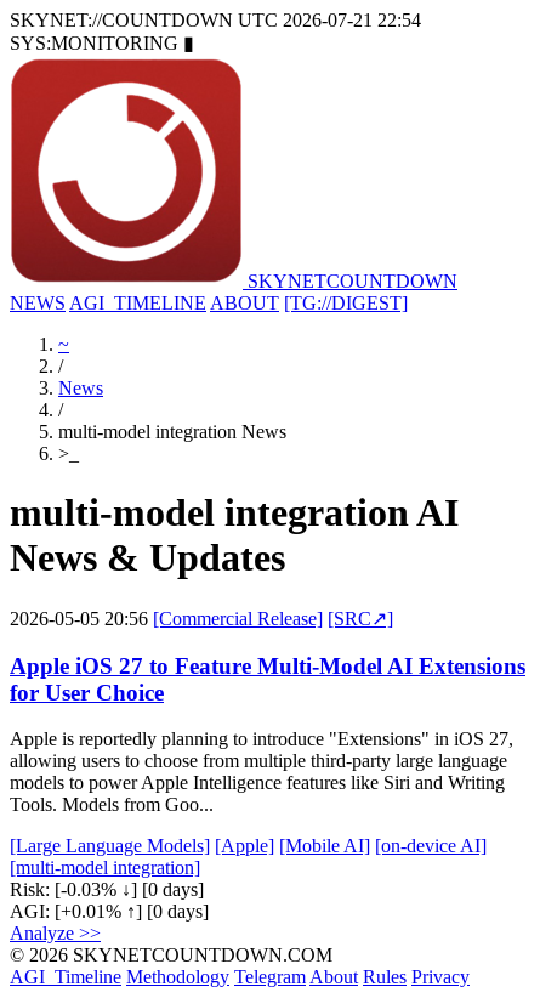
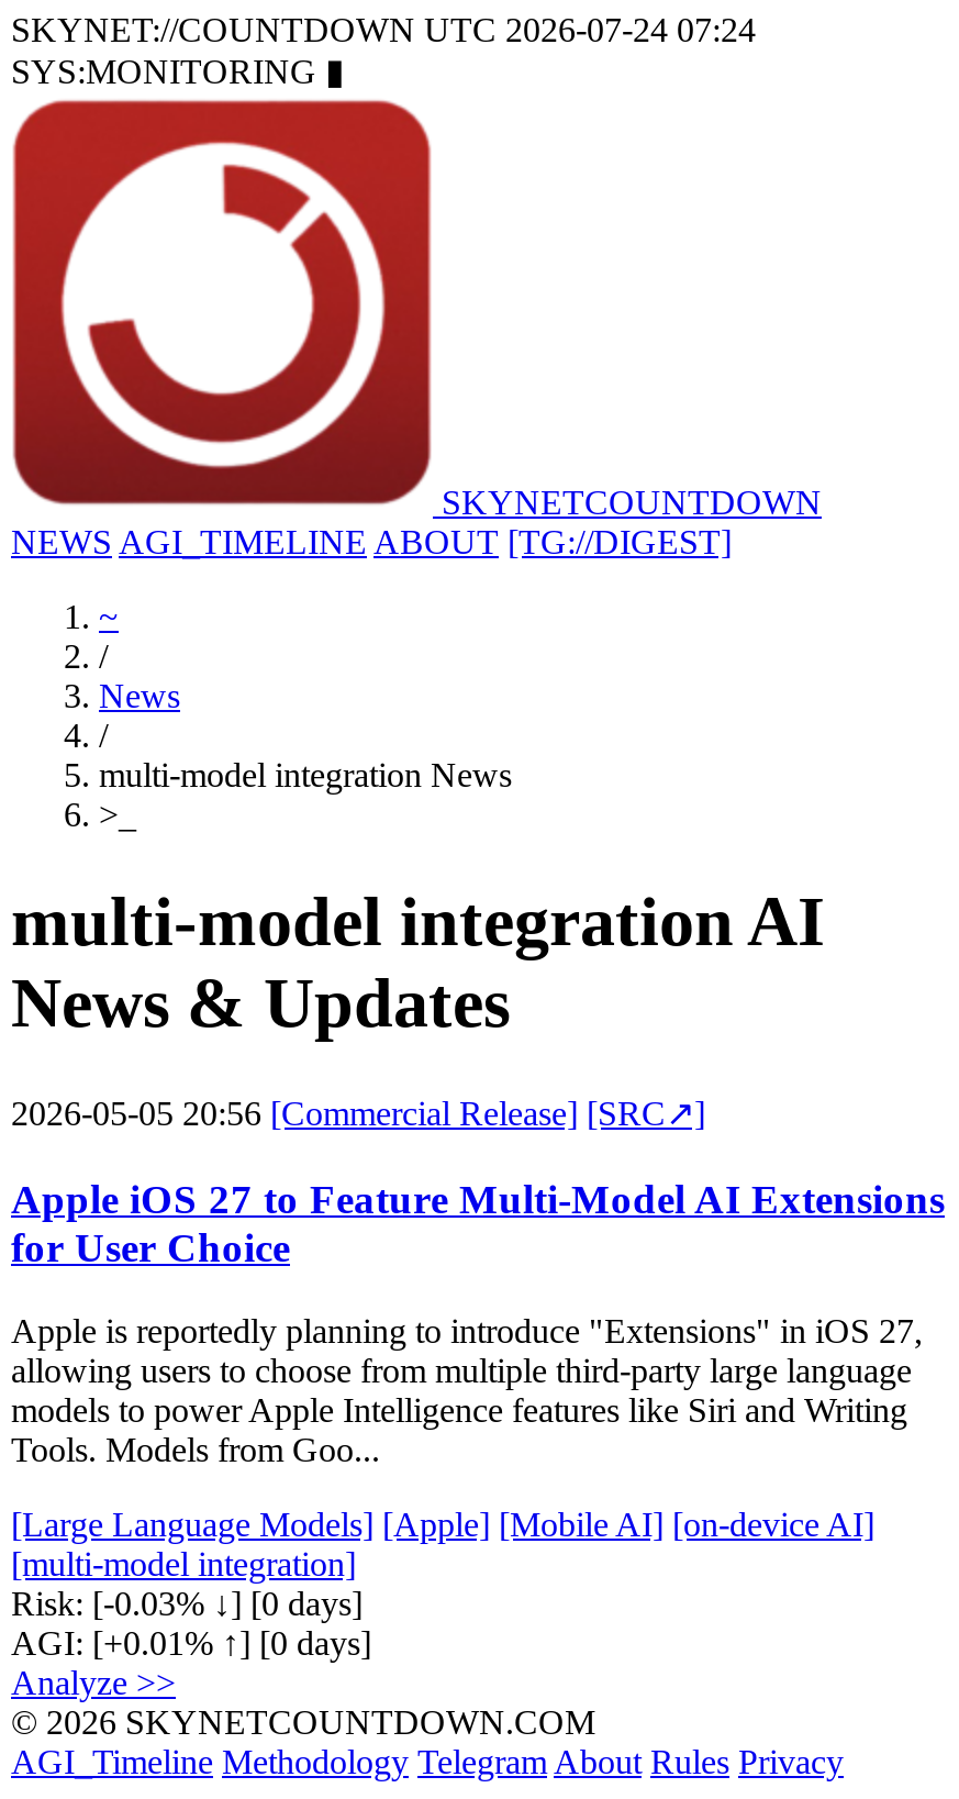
- SKYNET://COUNTDOWN UTC 2026-07-21 22:54
+ SKYNET://COUNTDOWN UTC 2026-07-24 07:24
